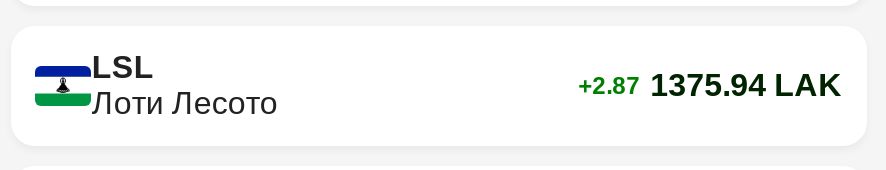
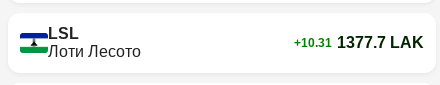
- +2.87 1375.94 LAK
+ +10.31 1377.7 LAK
